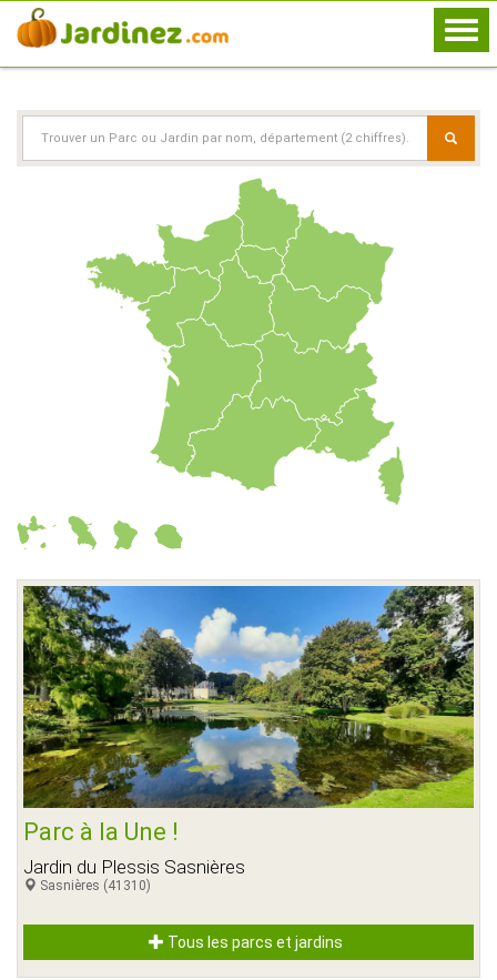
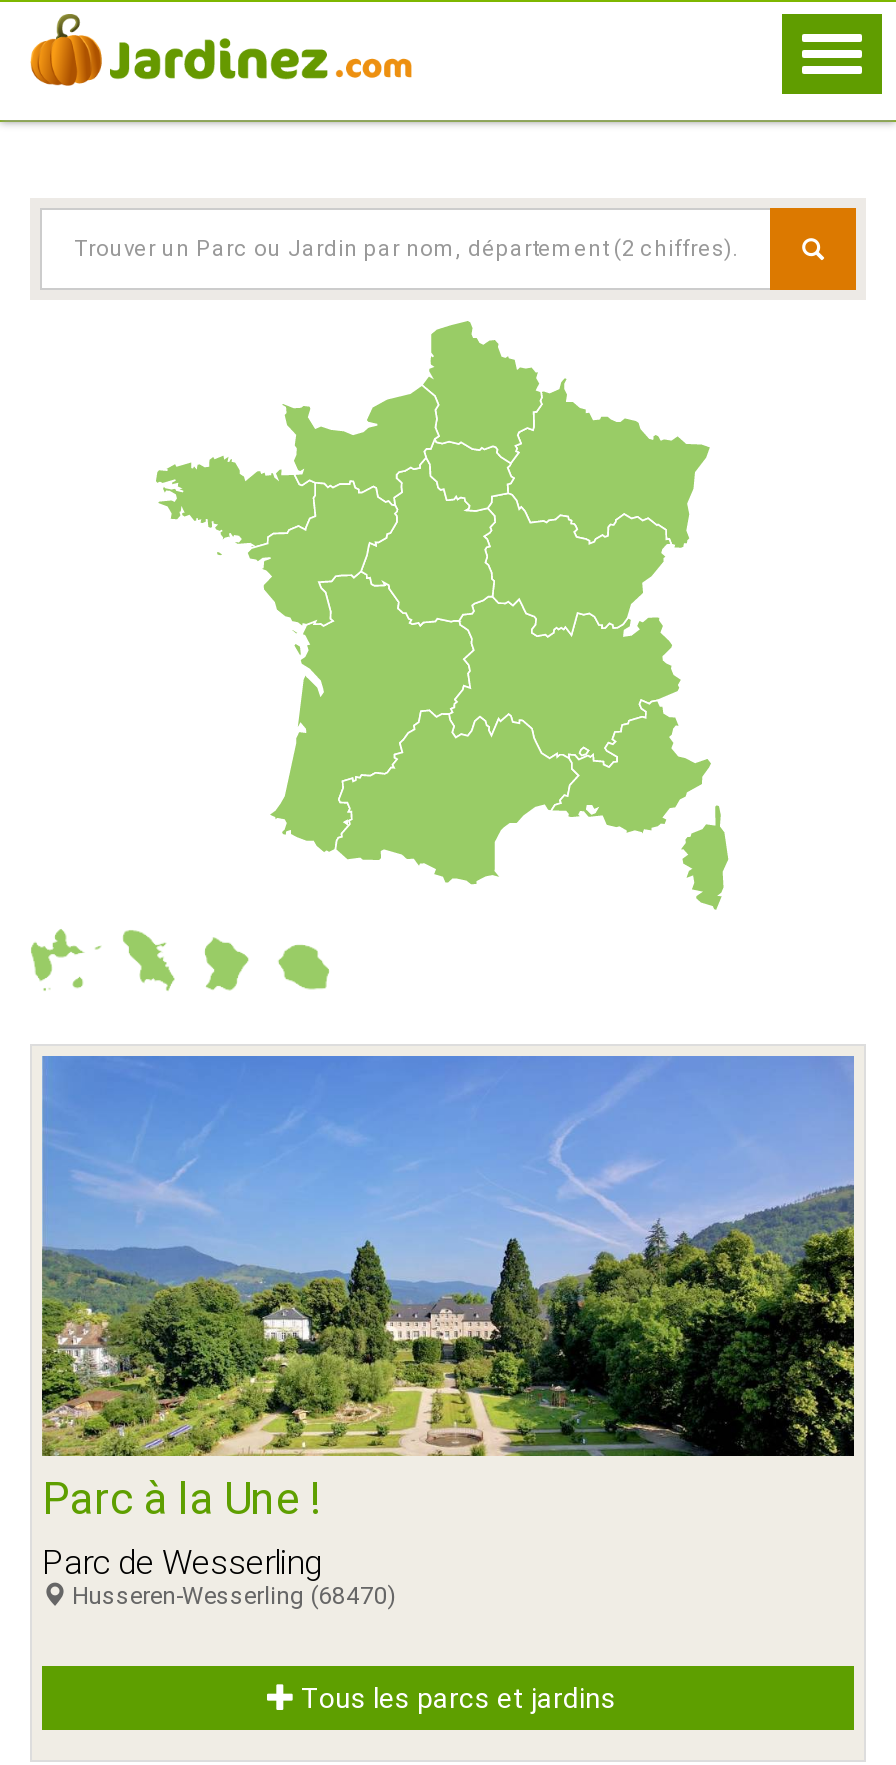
- [image]
+ [image]

- Jardin du Plessis Sasnières
- Sasnières (41310)
+ Parc de Wesserling
+ Husseren-Wesserling (68470)
